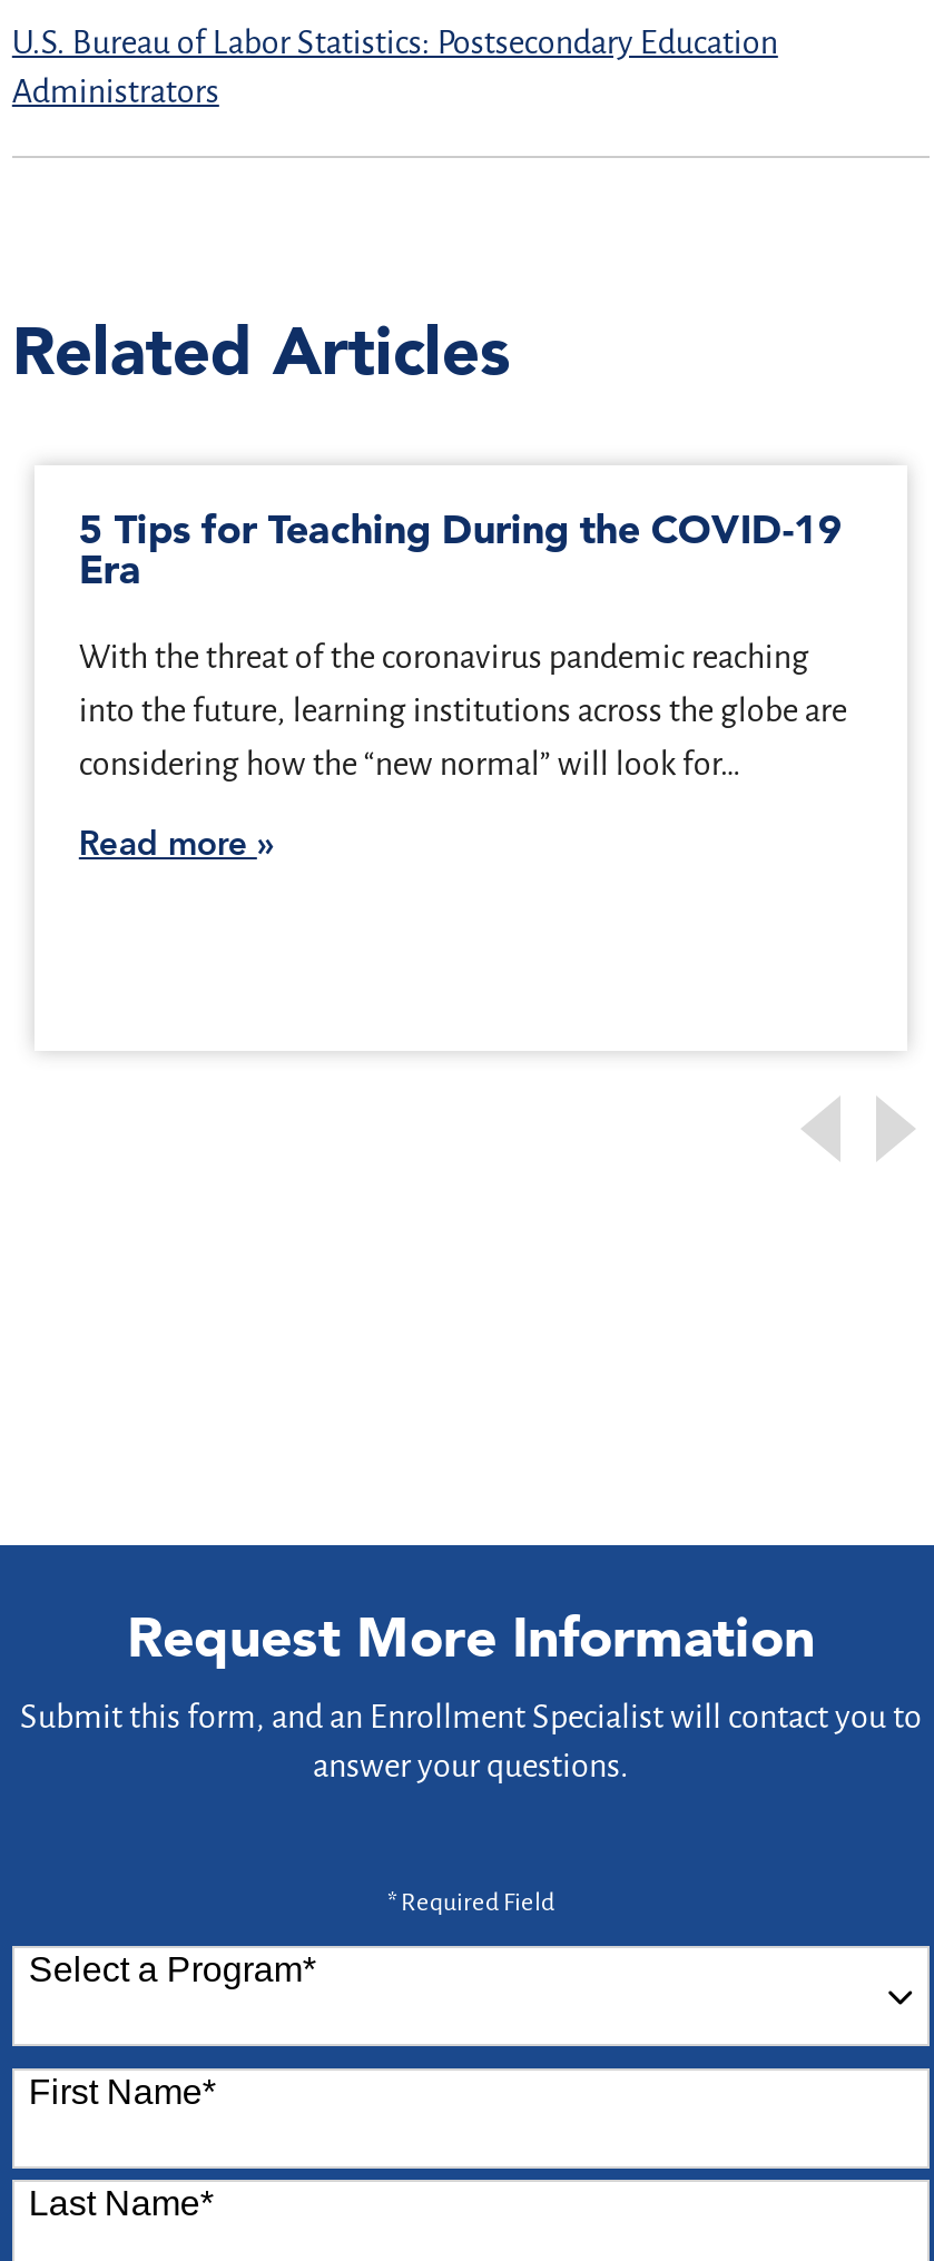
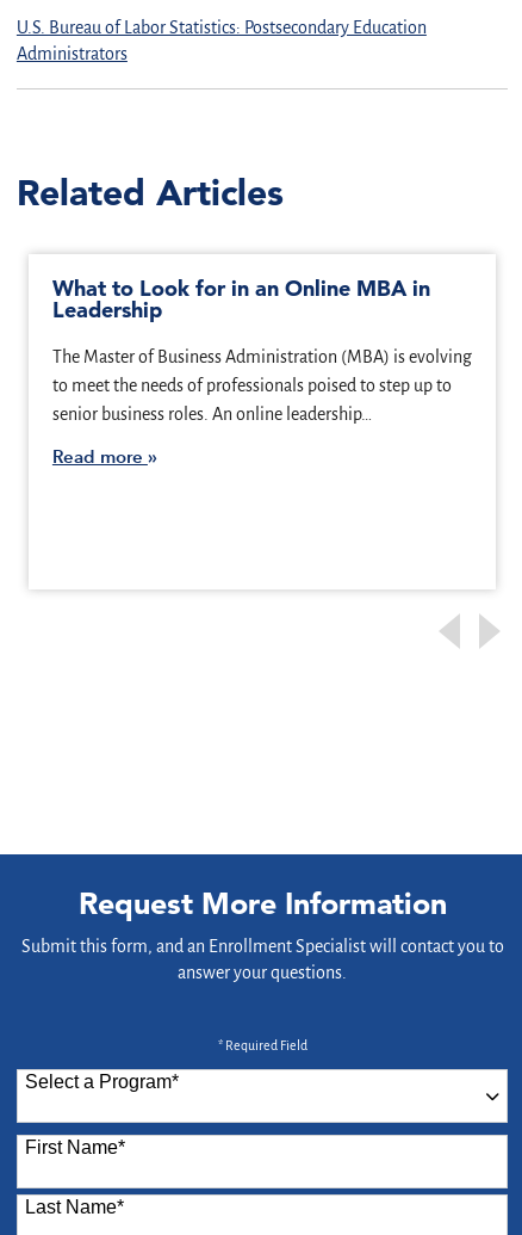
- 5 Tips for Teaching During the COVID-19
- Era
+ What to Look for in an Online MBA in
+ Leadership

- With the threat of the coronavirus pandemic reaching
+ The Master of Business Administration (MBA) is evolving

- into the future, learning institutions across the globe are
+ to meet the needs of professionals poised to step up to

- considering how the “new normal” will look for…
+ senior business roles. An online leadership…
